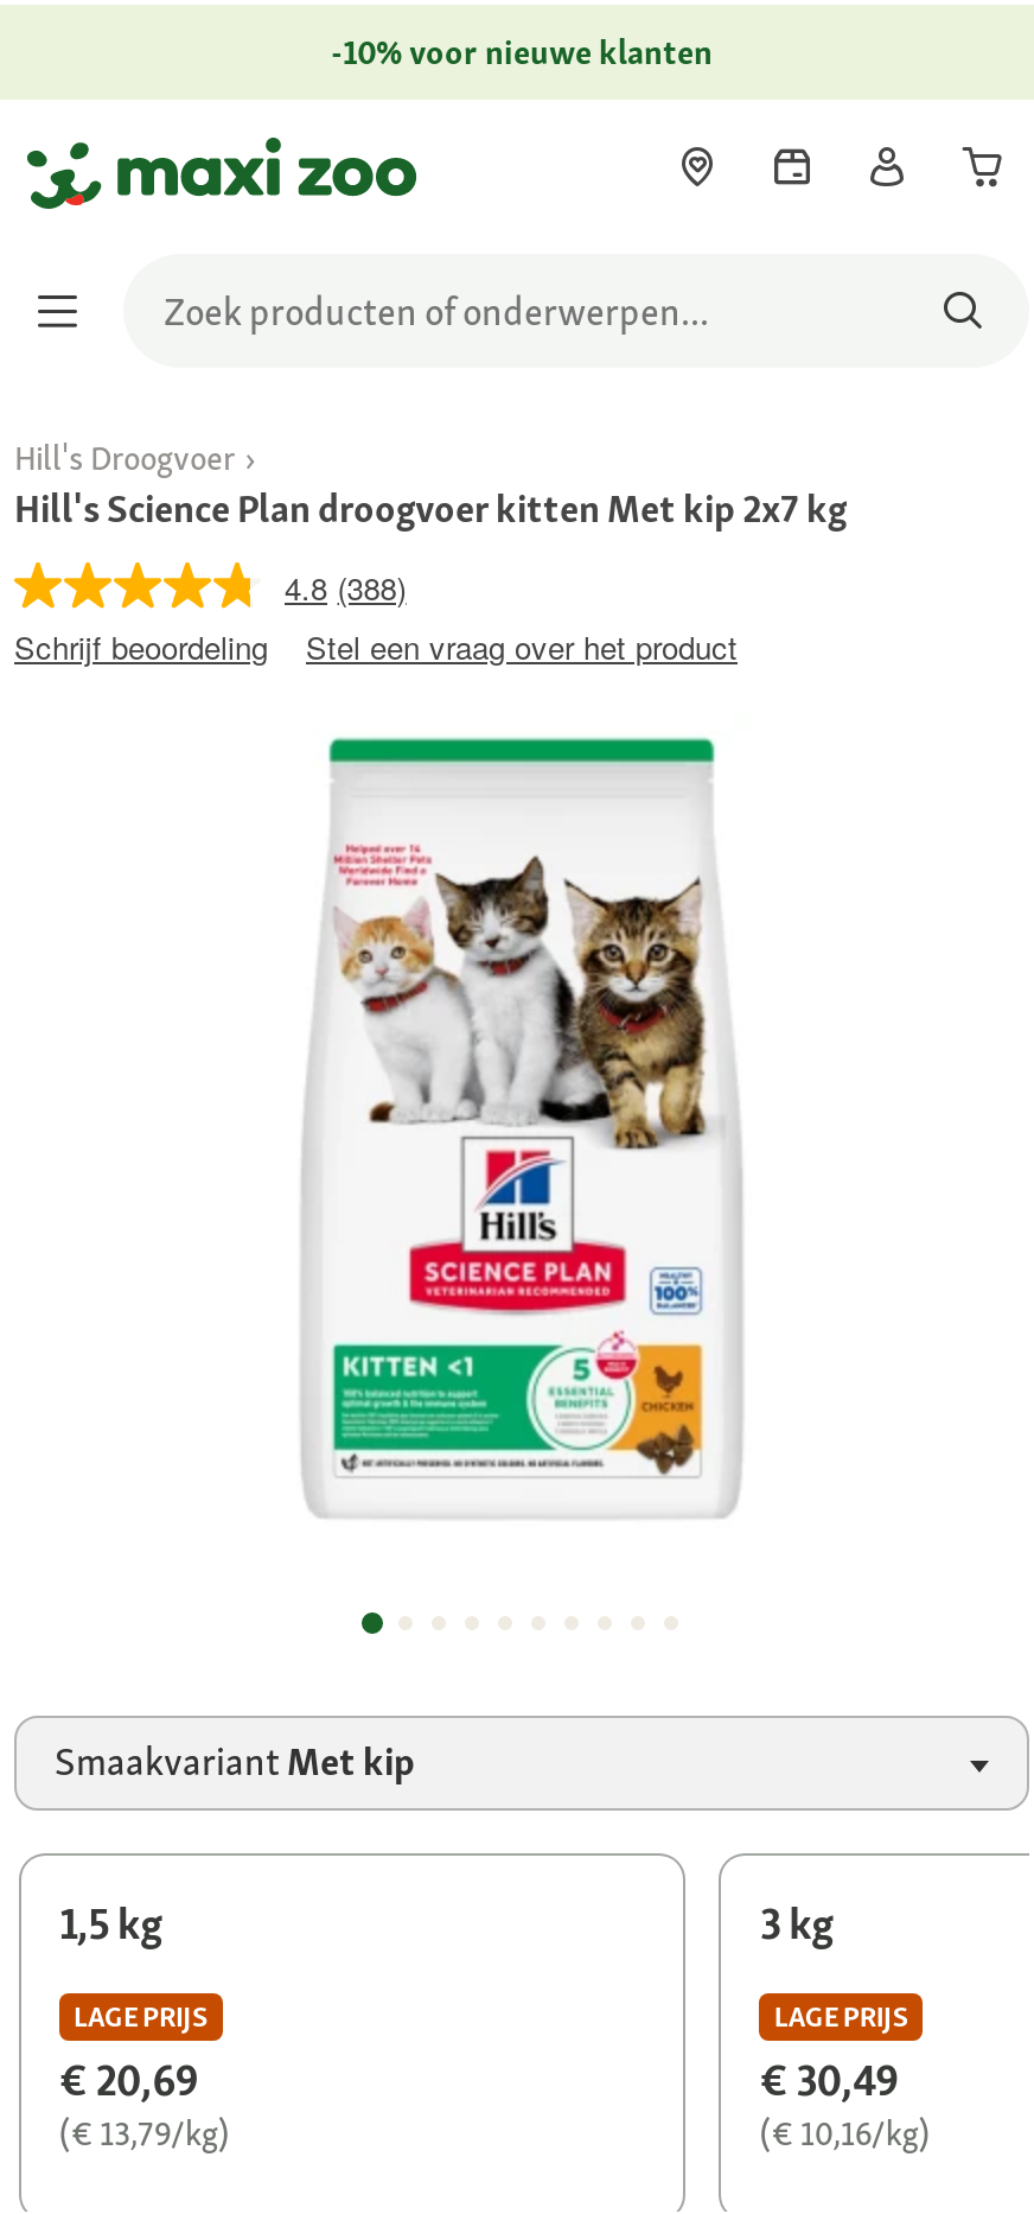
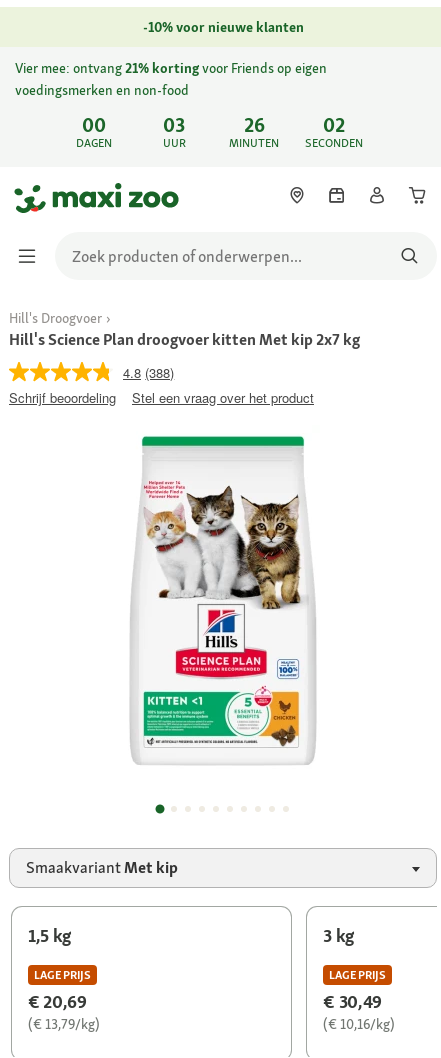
+ Vier mee: ontvang 21% kortingvoor Friends op eigen
+ voedingsmerken en non-food

+ 00
+ DAGEN

+ 03
+ UUR

+ 26
+ MINUTEN

+ 02
+ SECONDEN
